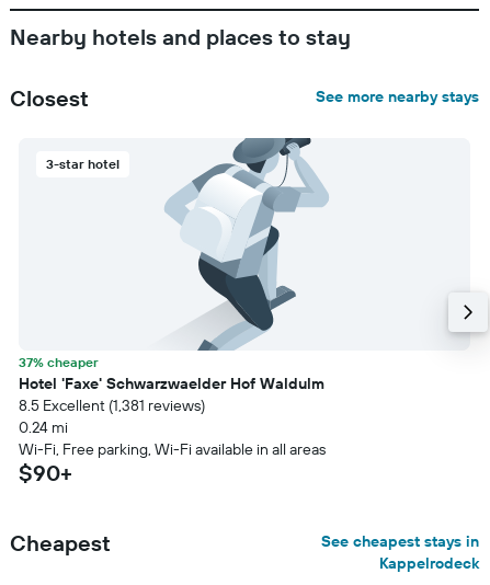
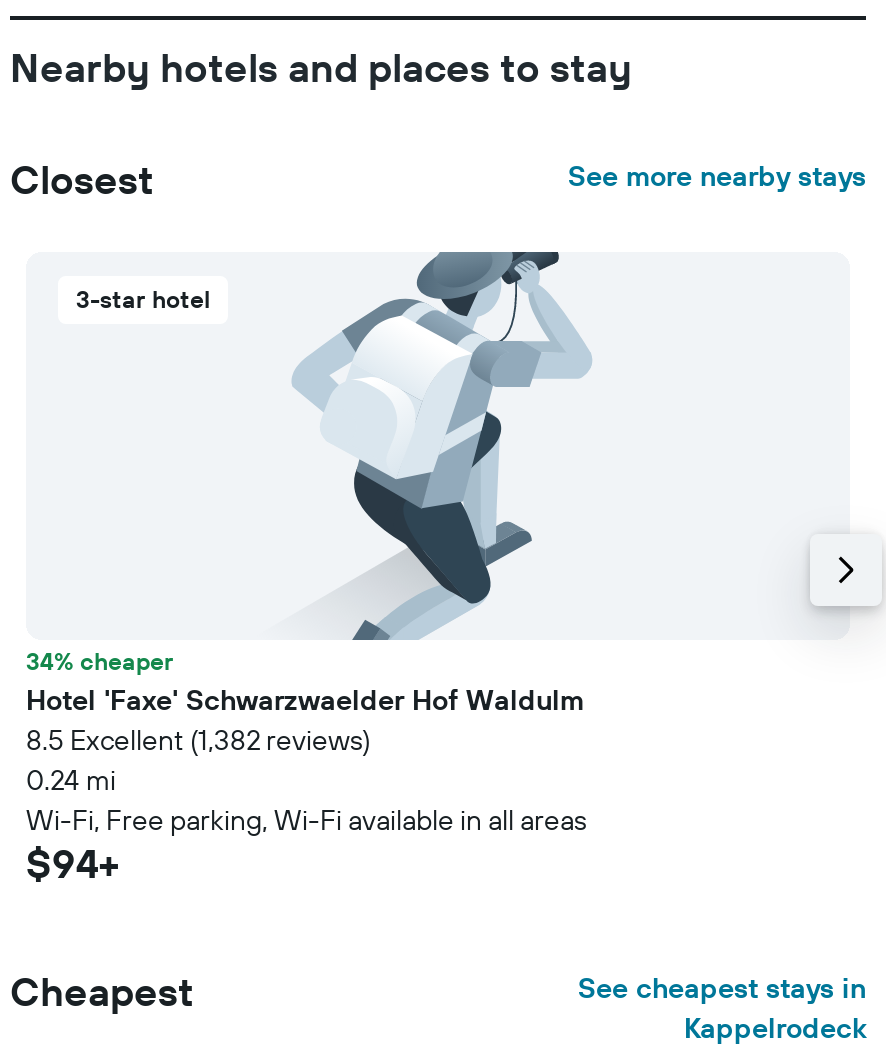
- 37% cheaper
+ 34% cheaper

- 8.5 Excellent (1,381 reviews)
+ 8.5 Excellent (1,382 reviews)

- $90+
+ $94+
